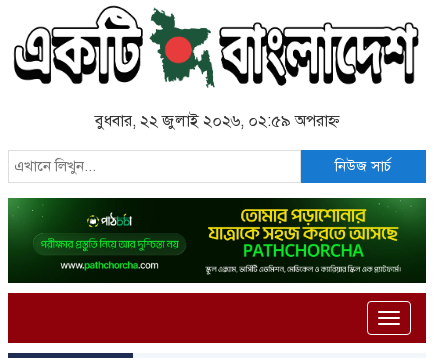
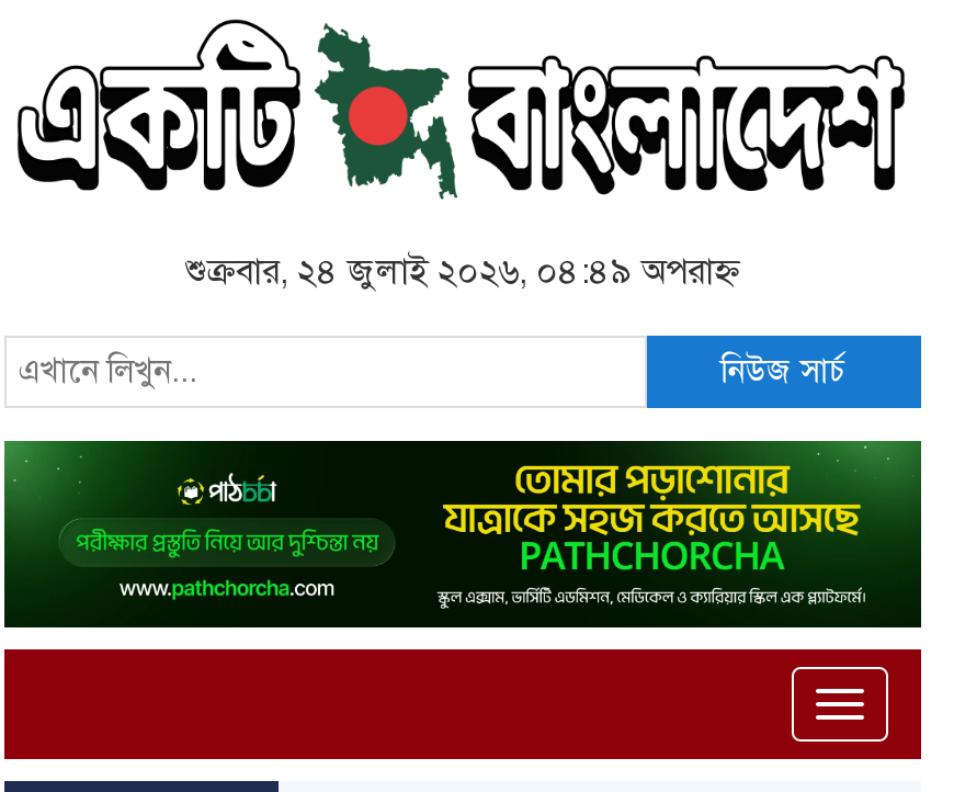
- বুধবার, ২২ জুলাই ২০২৬, ০২:৫৯ অপরাহ্ন
+ শুক্রবার, ২৪ জুলাই ২০২৬, ০৪:৪৯ অপরাহ্ন
